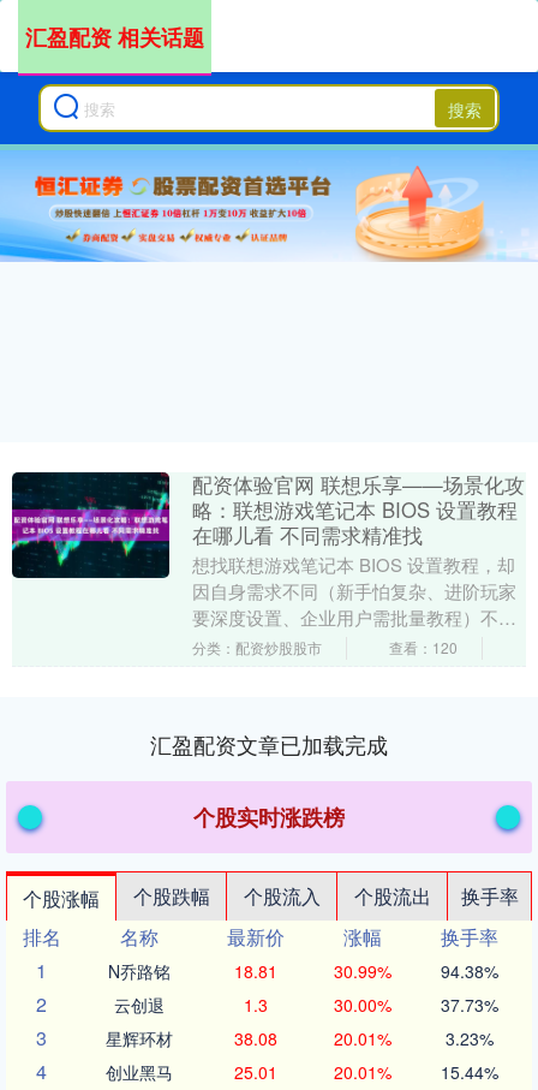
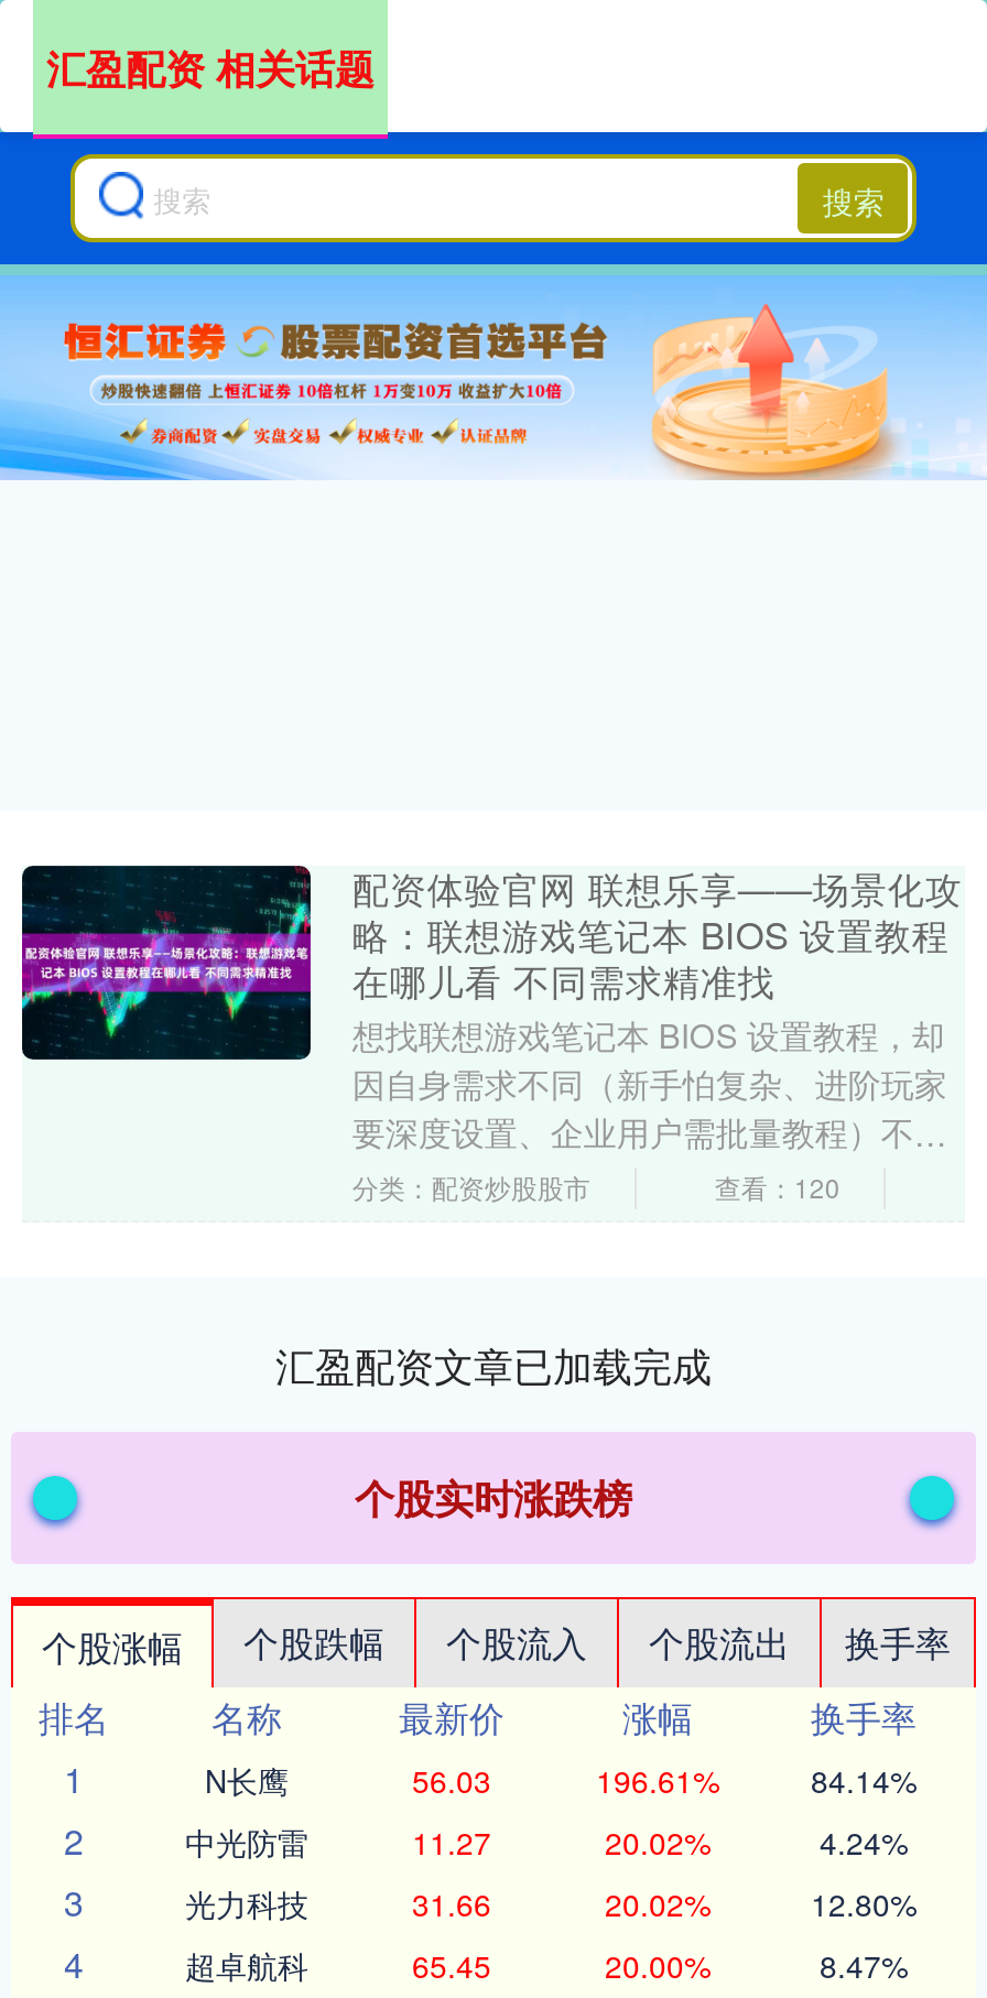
- N乔路铭
- 18.81
- 30.99%
- 94.38%
+ N长鹰
+ 56.03
+ 196.61%
+ 84.14%

- 云创退
- 1.3
- 30.00%
- 37.73%
+ 中光防雷
+ 11.27
+ 20.02%
+ 4.24%

- 星辉环材
- 38.08
- 20.01%
- 3.23%
+ 光力科技
+ 31.66
+ 20.02%
+ 12.80%

- 创业黑马
- 25.01
- 20.01%
- 15.44%
+ 超卓航科
+ 65.45
+ 20.00%
+ 8.47%
